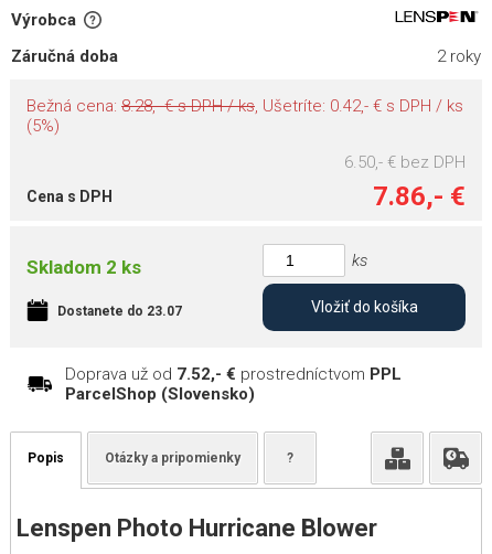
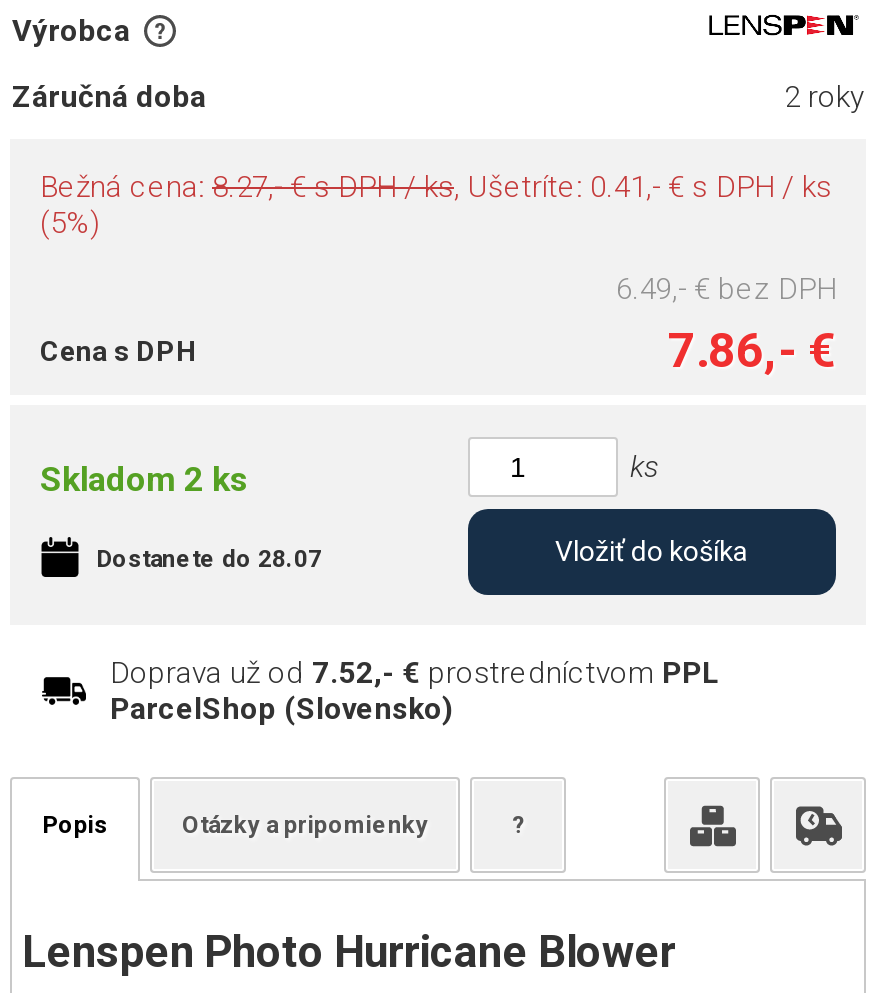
- Bežná cena: 8.28,- € s DPH / ks, Ušetríte: 0.42,- € s DPH / ks
+ Bežná cena: 8.27,- € s DPH / ks, Ušetríte: 0.41,- € s DPH / ks

- 6.50,- € bez DPH
+ 6.49,- € bez DPH

- Dostanete do 23.07
+ Dostanete do 28.07
